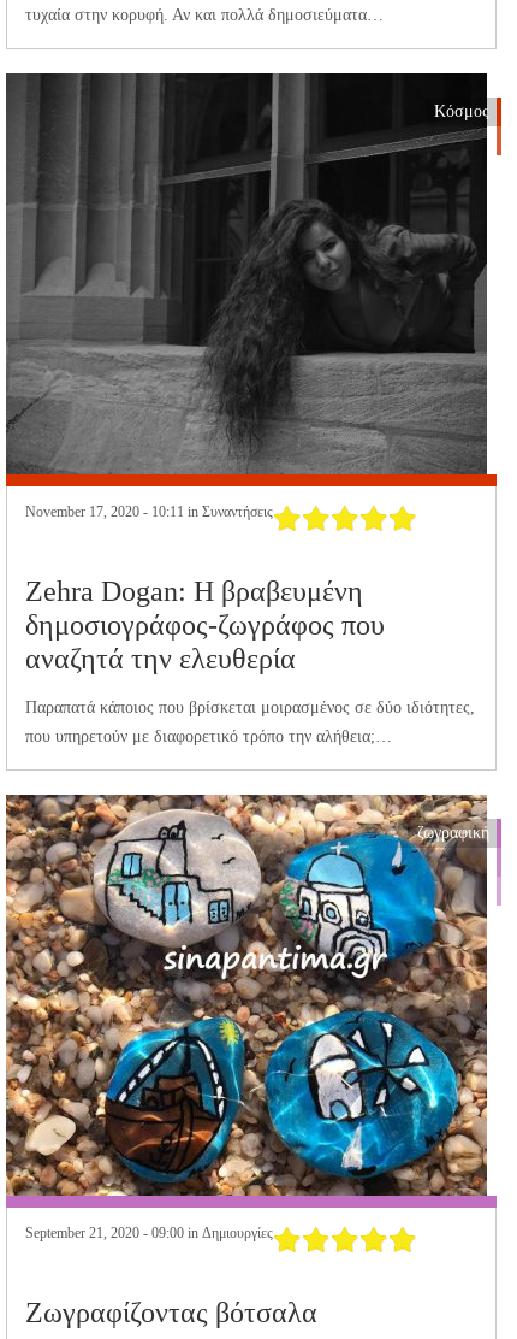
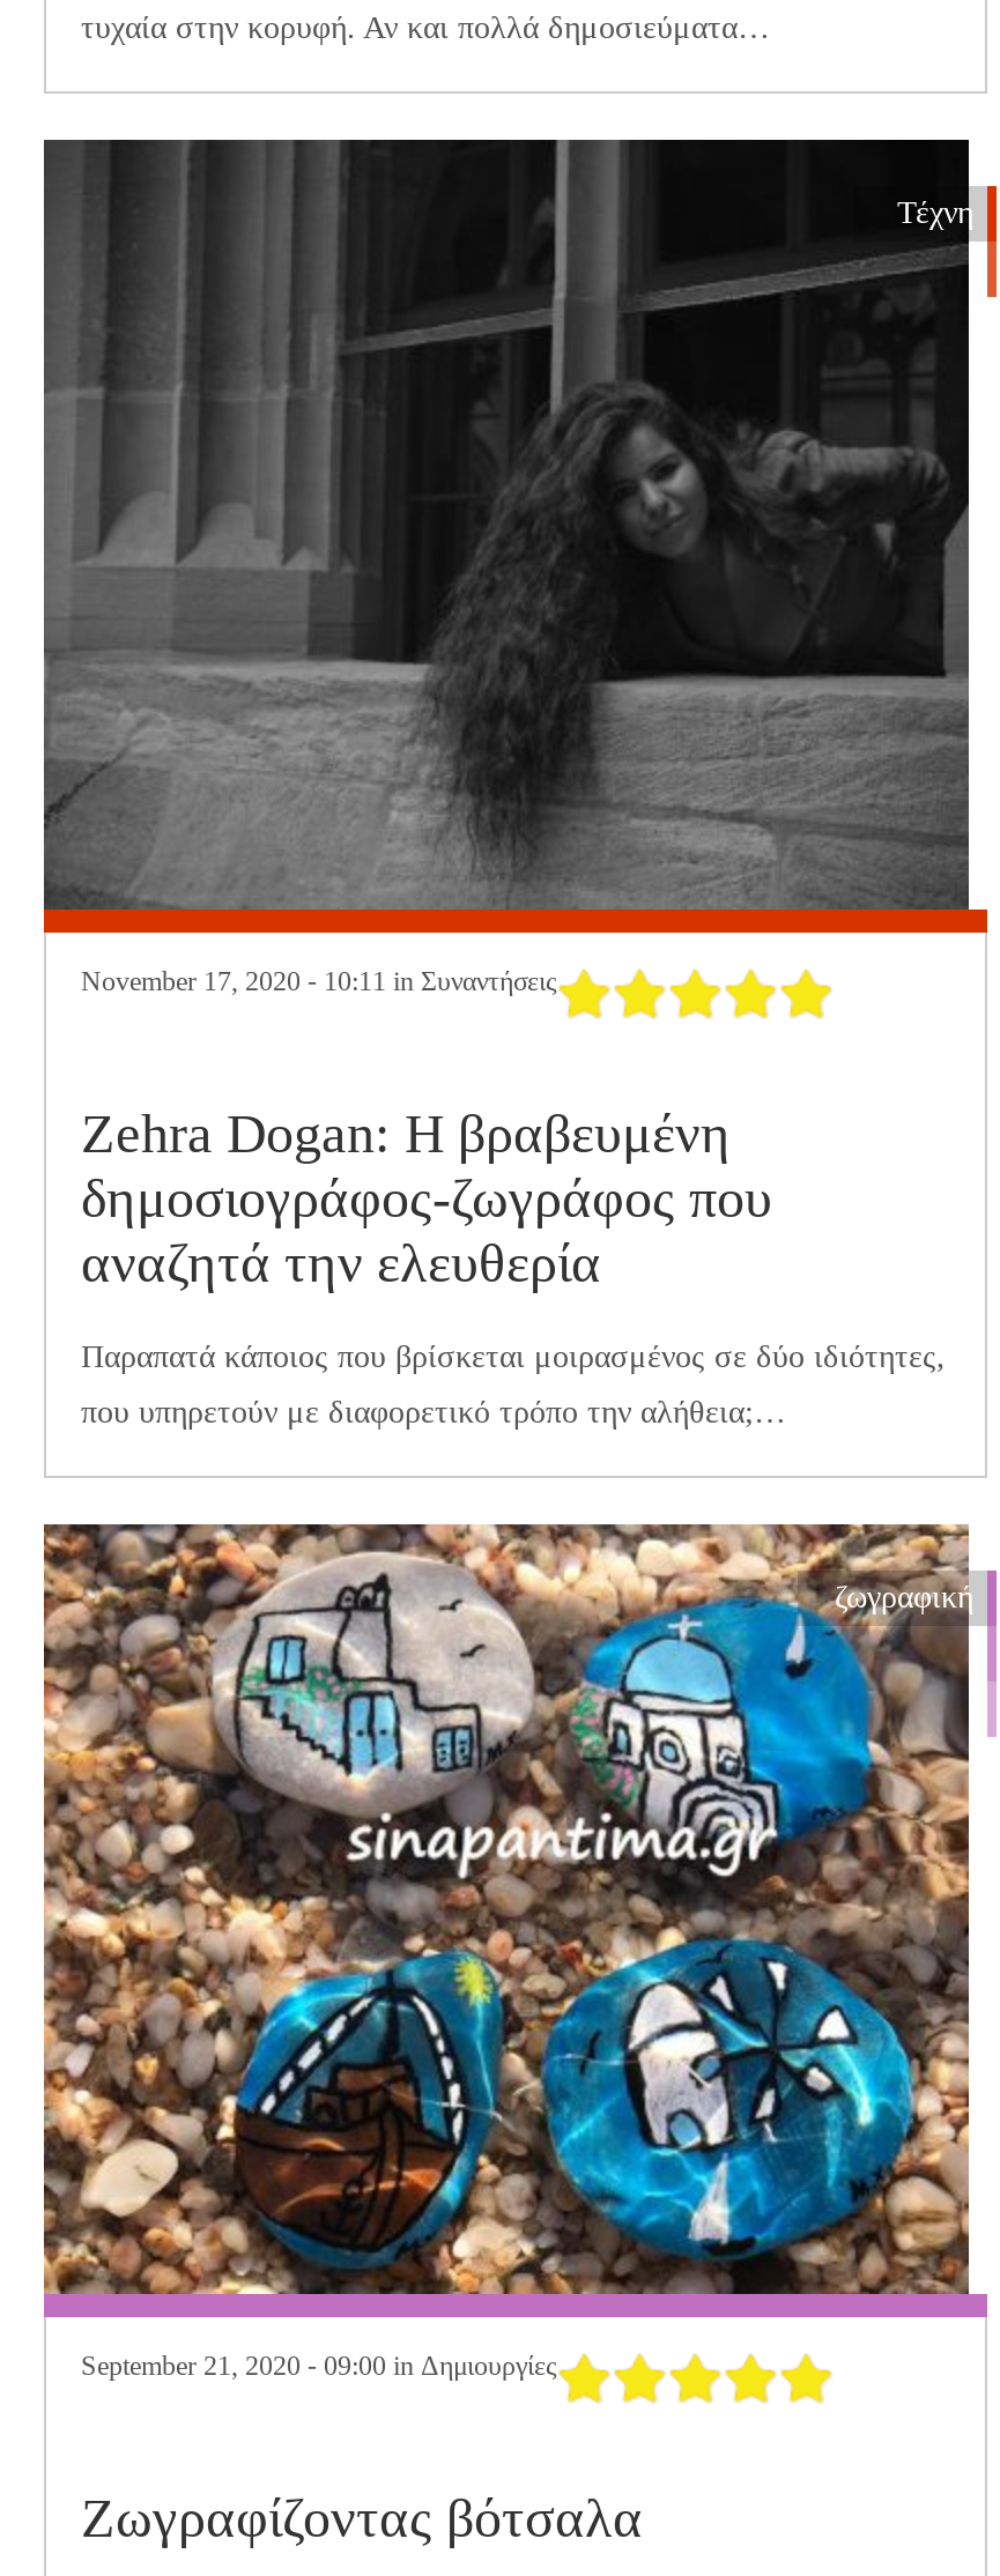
- Κόσμος
+ Τέχνη
